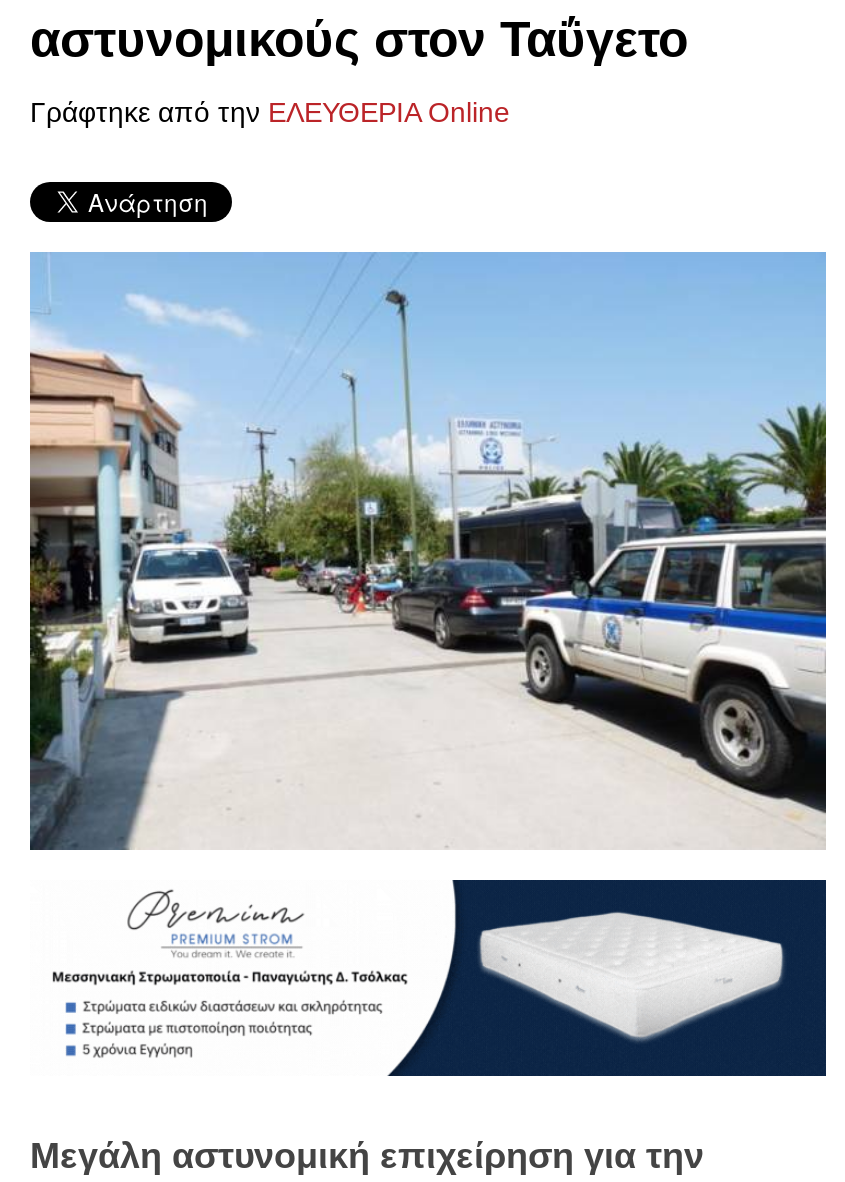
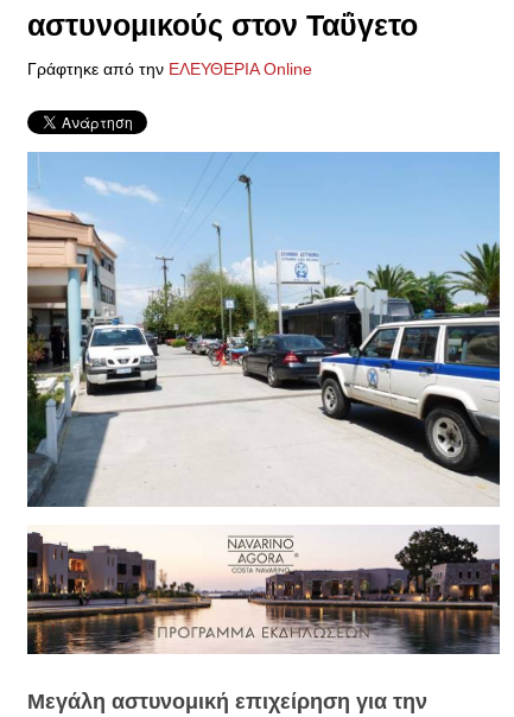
- [image]
+ [image]
